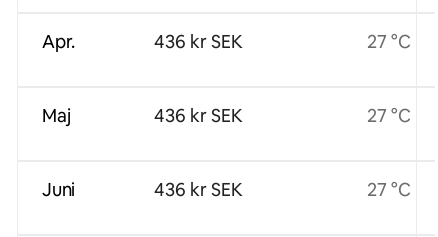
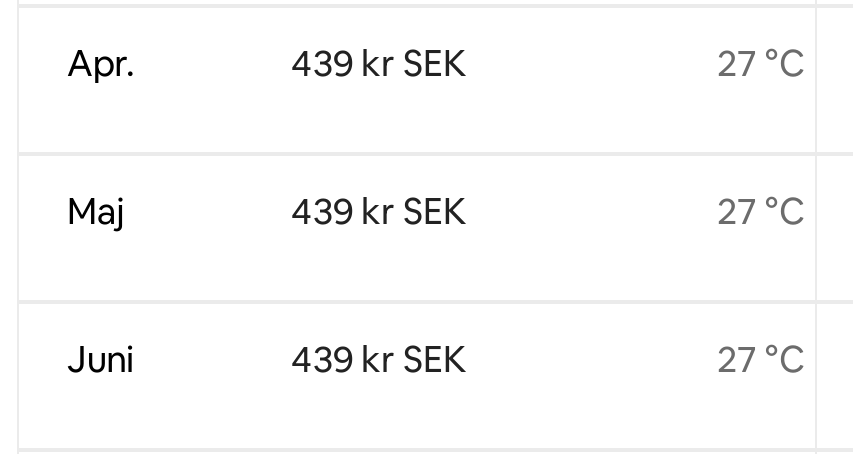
- 436 kr SEK
+ 439 kr SEK

- 436 kr SEK
+ 439 kr SEK

- 436 kr SEK
+ 439 kr SEK
